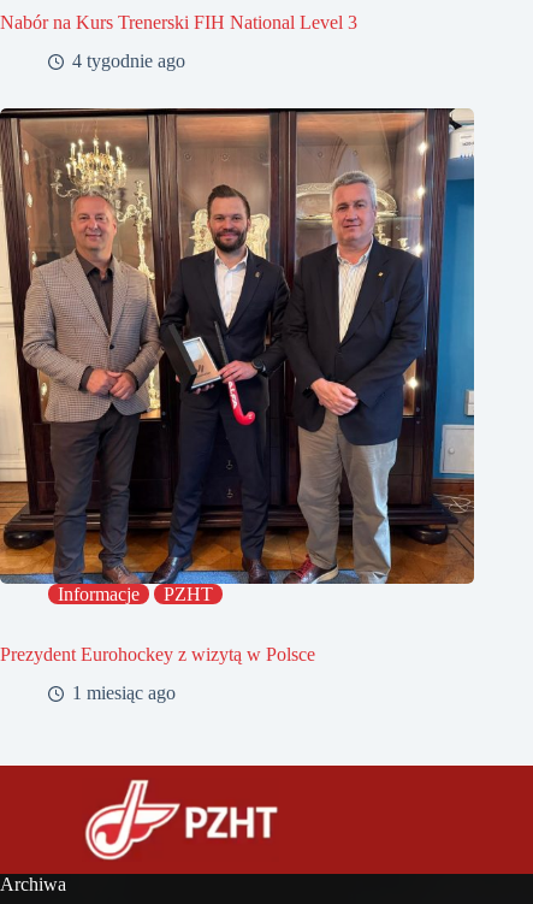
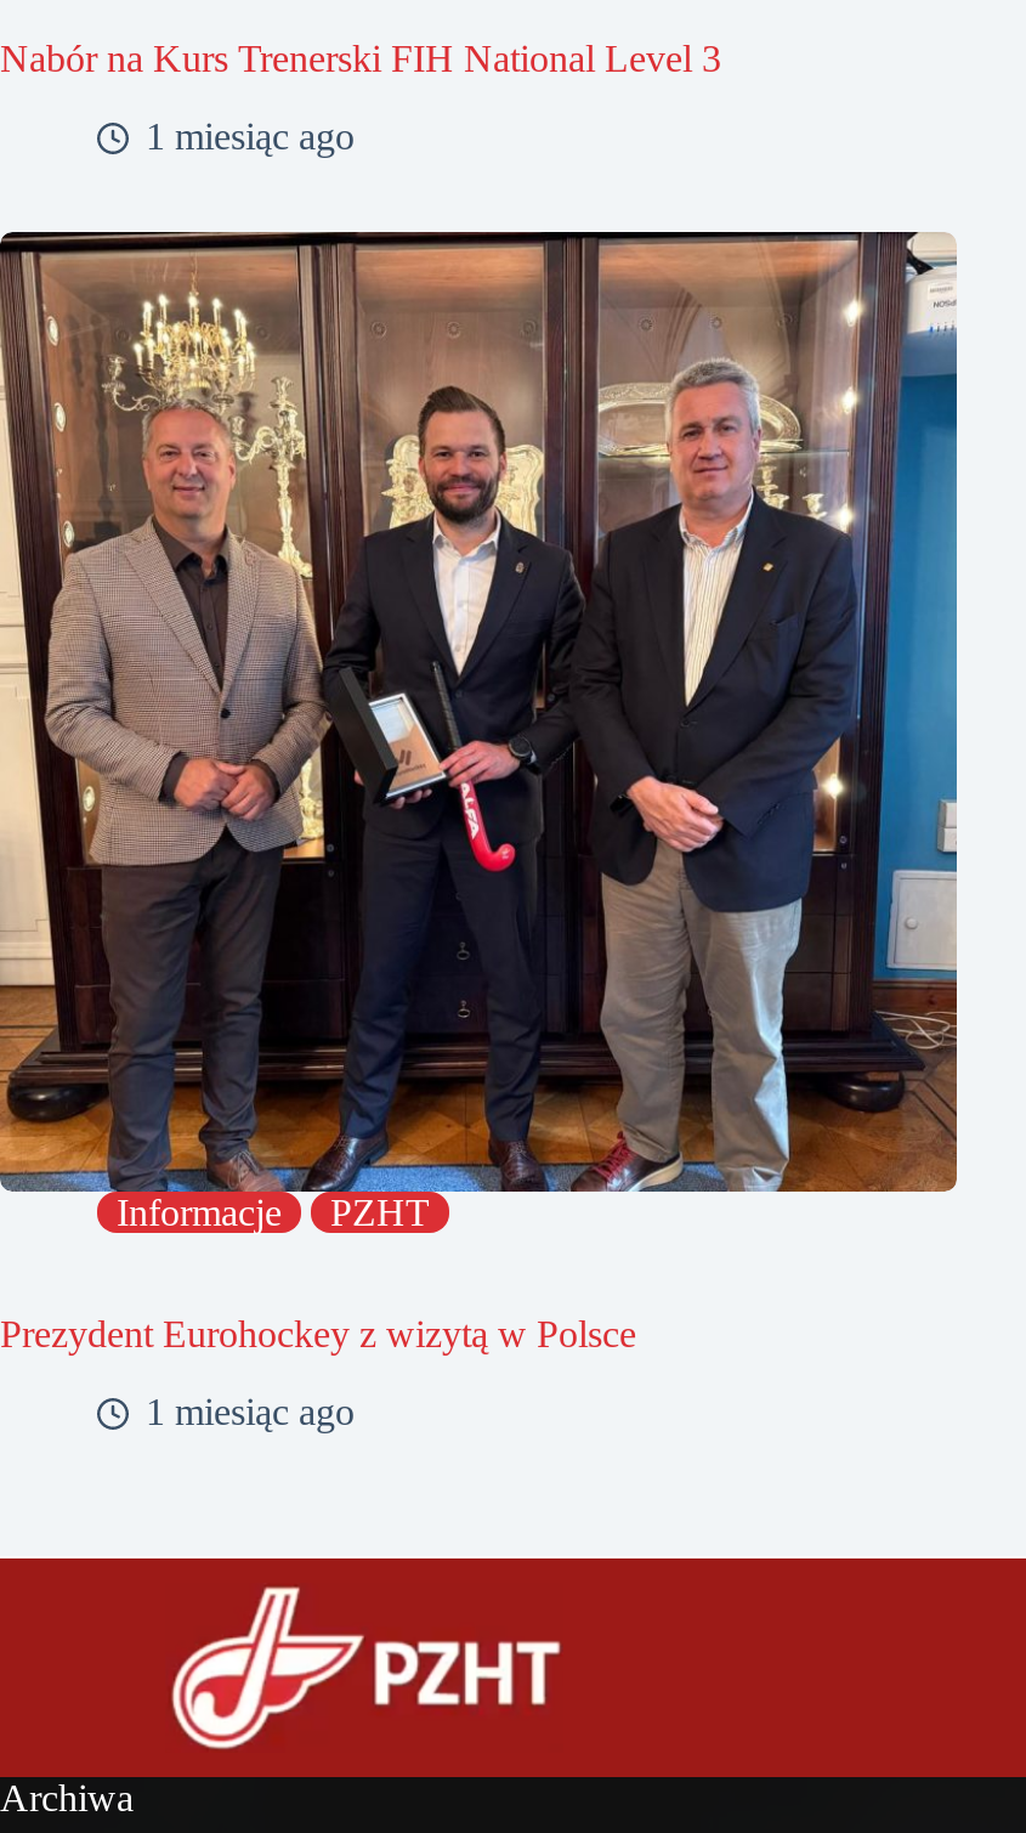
- 4 tygodnie ago
+ 1 miesiąc ago
